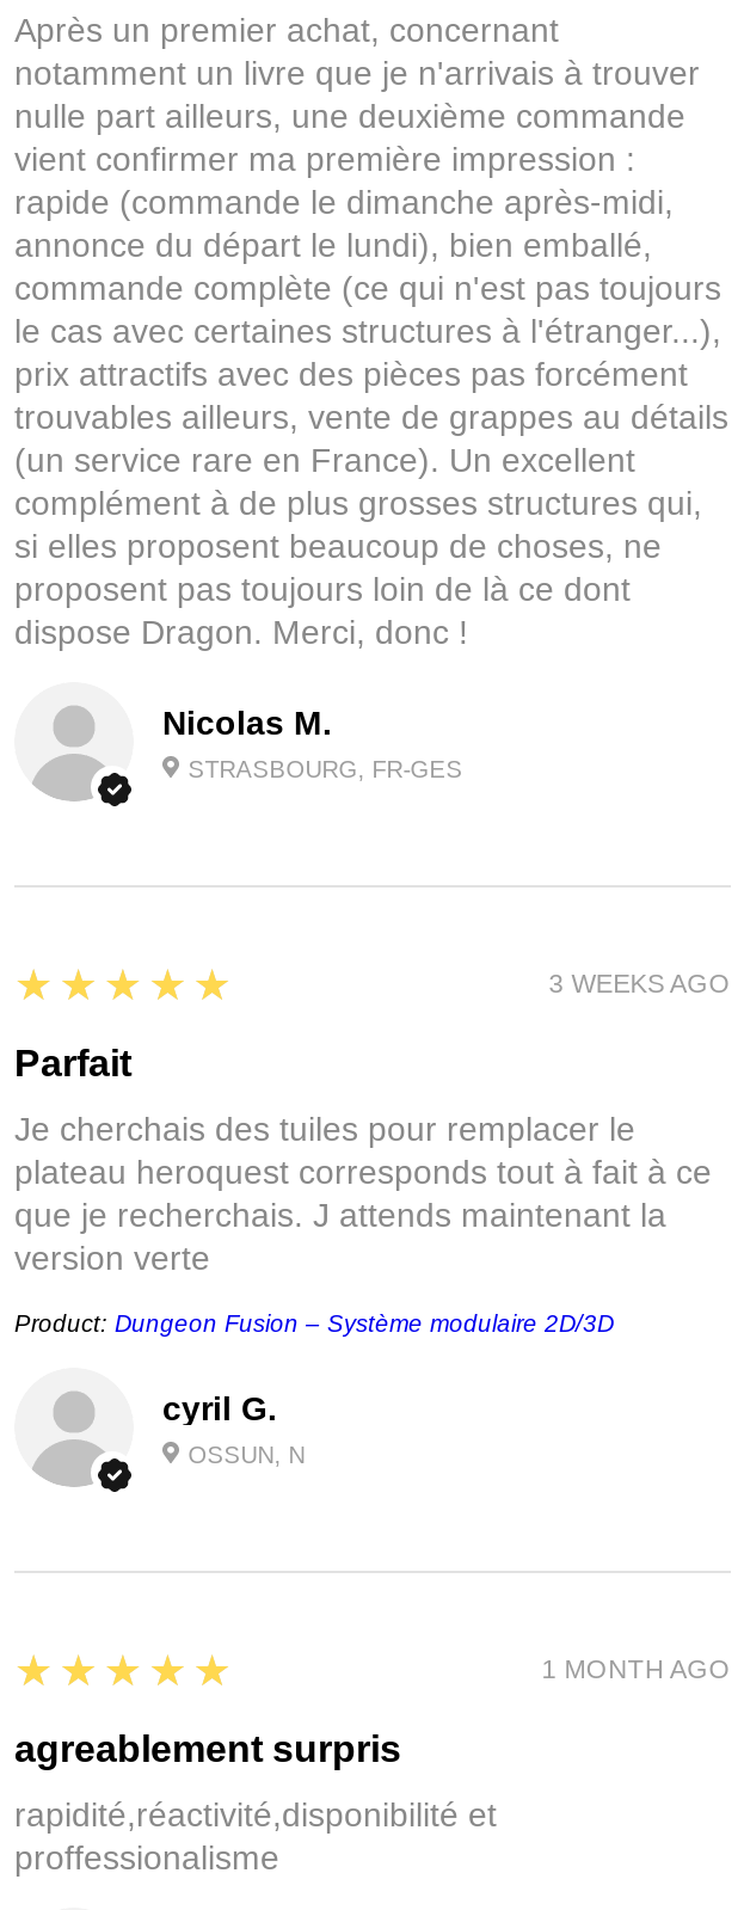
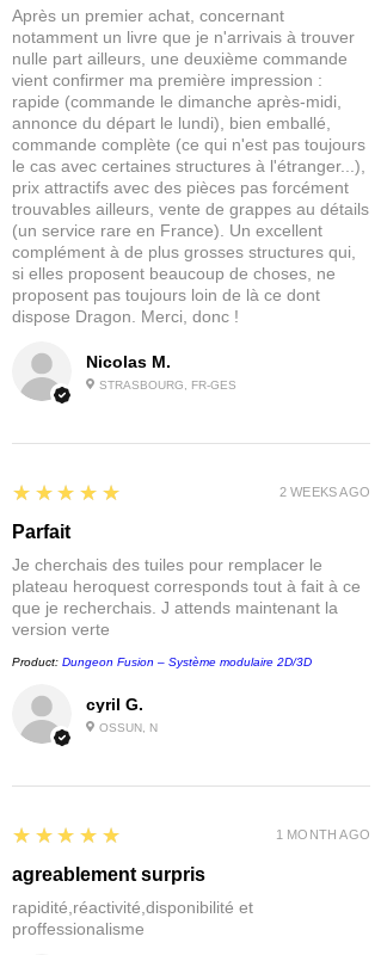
- 3 WEEKS AGO
+ 2 WEEKS AGO
